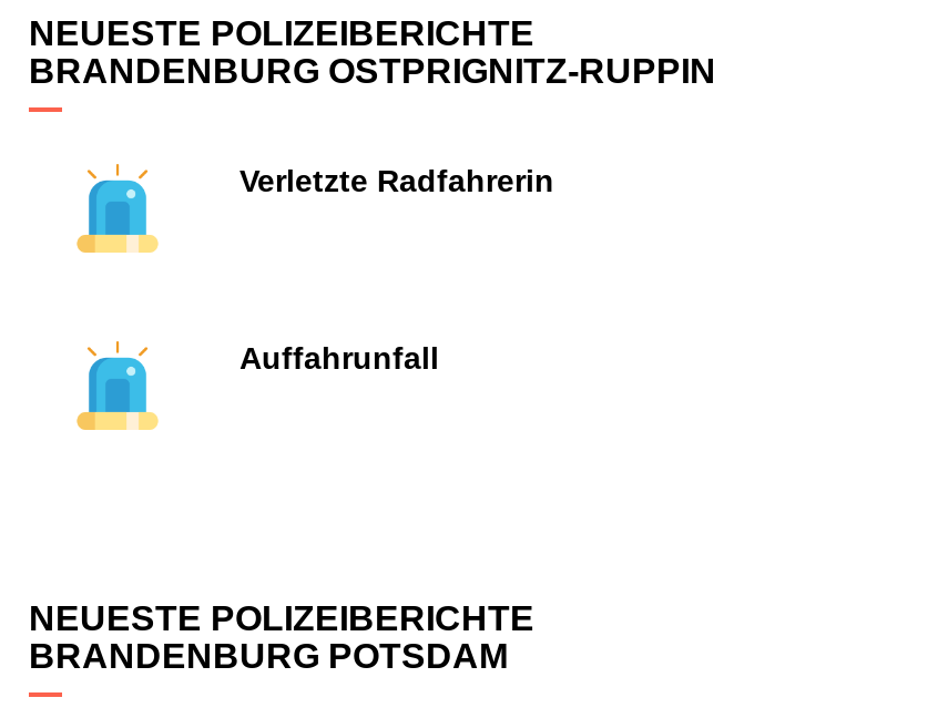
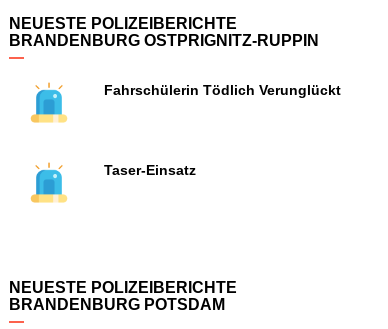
- Verletzte Radfahrerin
+ Fahrschülerin Tödlich Verunglückt

- Auffahrunfall
+ Taser-Einsatz
